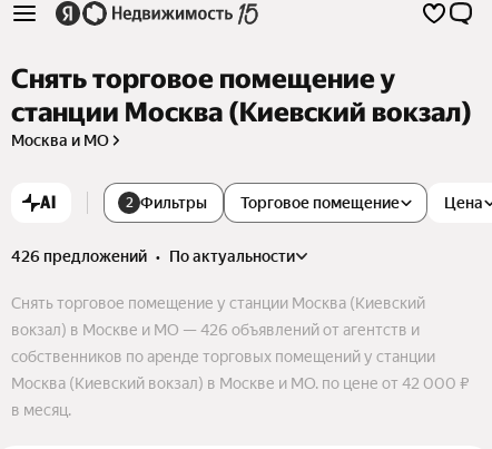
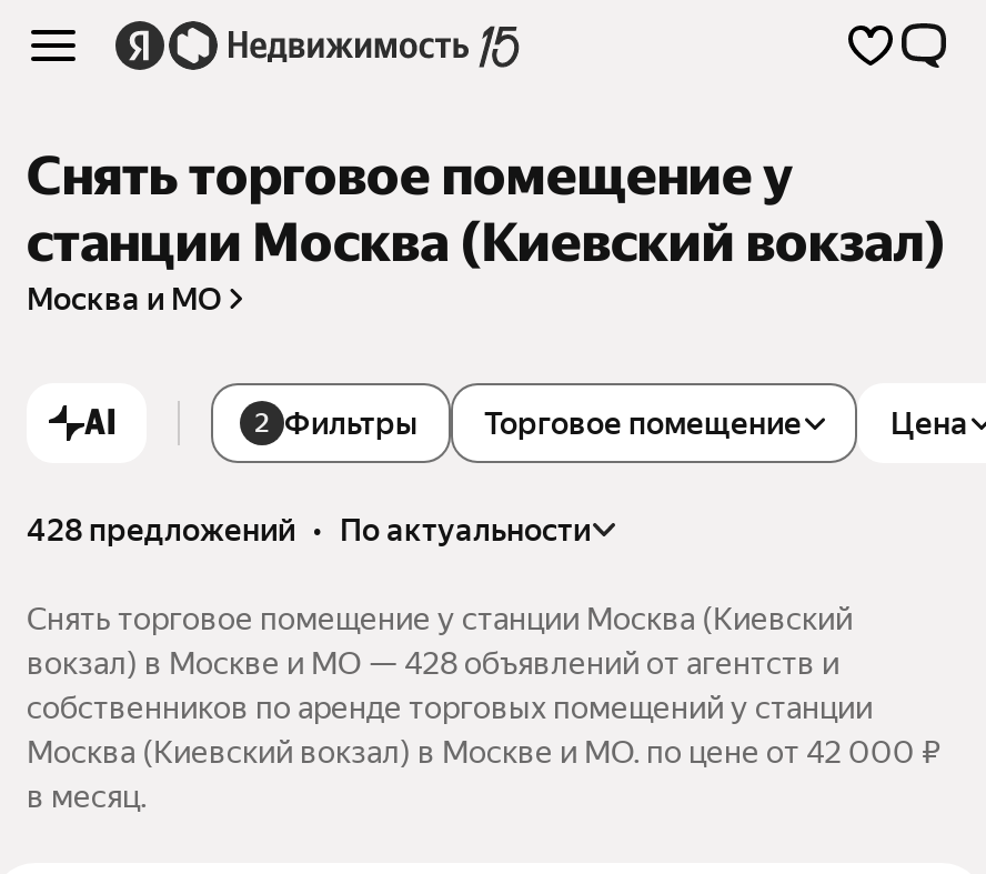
- 426 предложений • по актуальности
+ 428 предложений • по актуальности

- вокзал) в Москве и МО — 426 объявлений от агентств и
+ вокзал) в Москве и МО — 428 объявлений от агентств и
